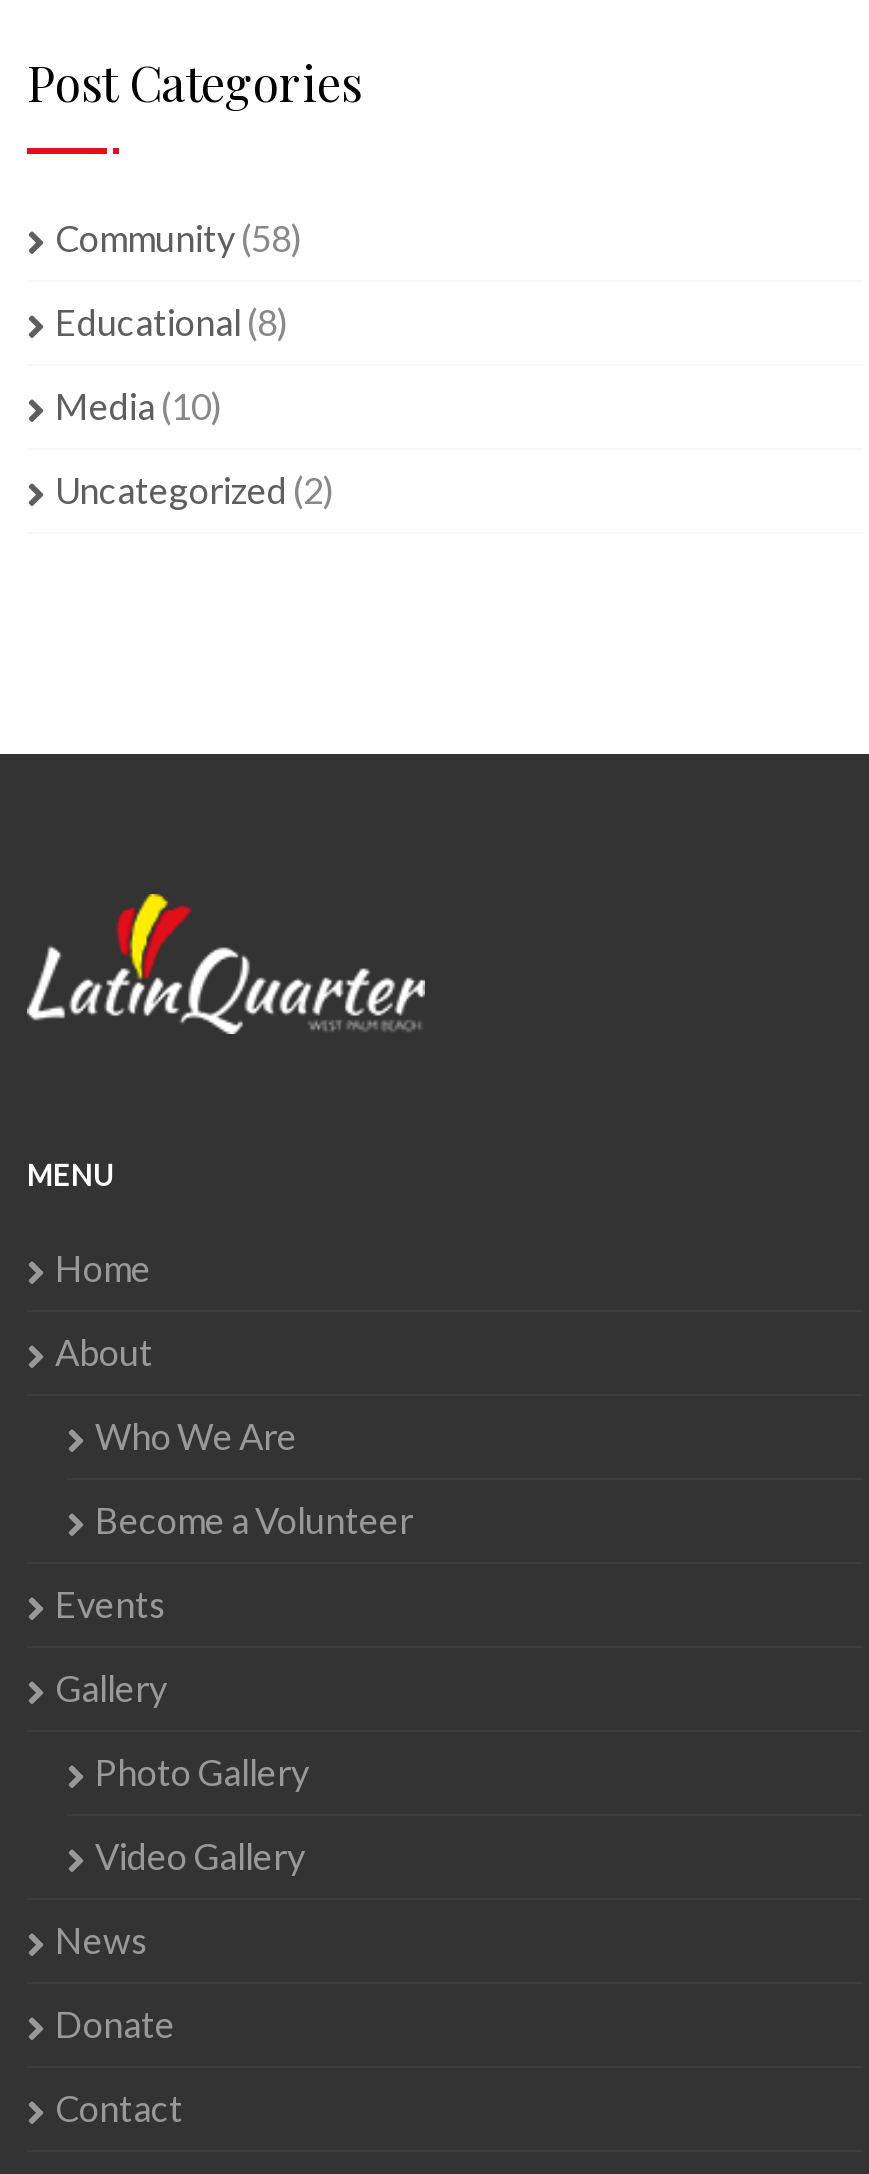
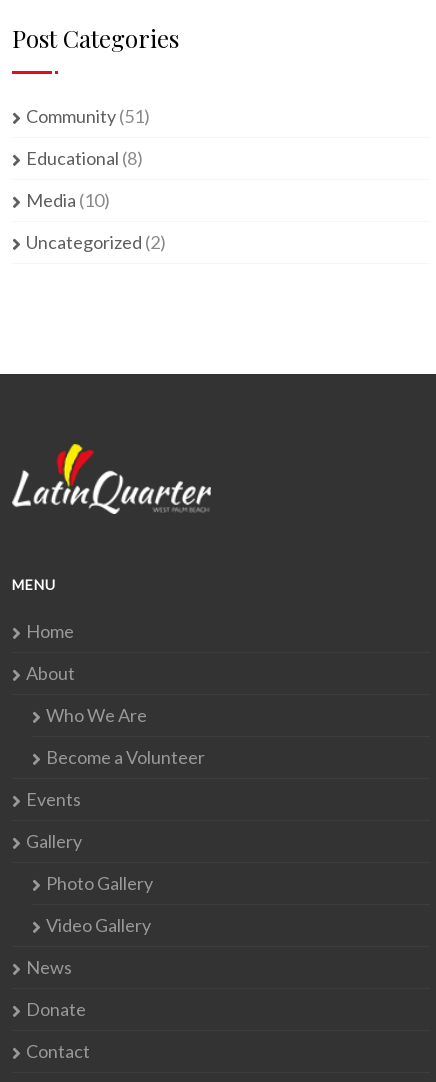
- Community (58)
+ Community (51)
